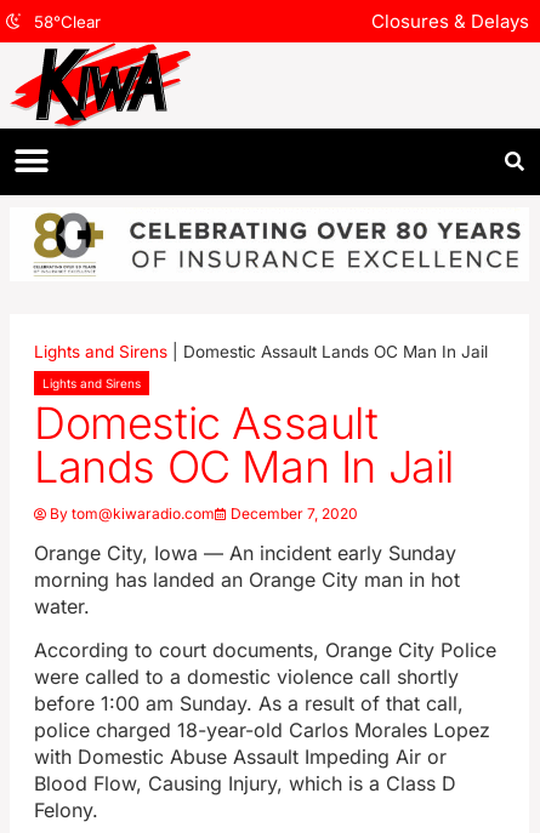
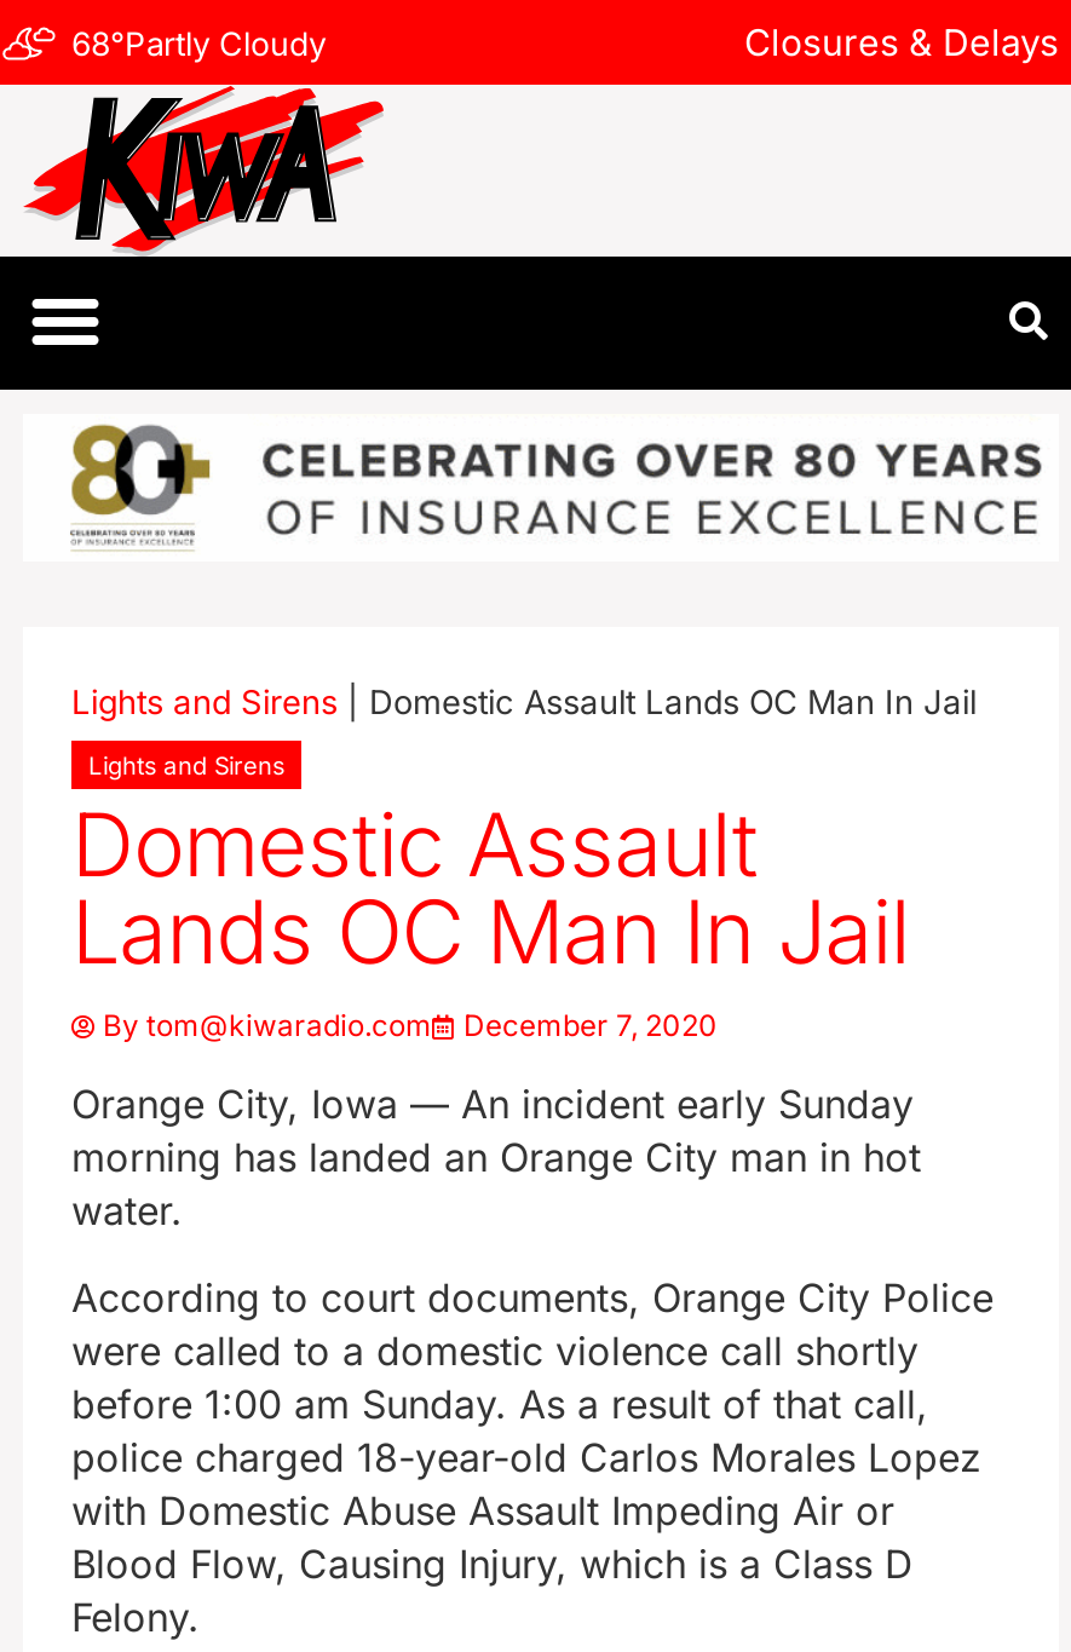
- 58°Clear
+ 68°Partly Cloudy
